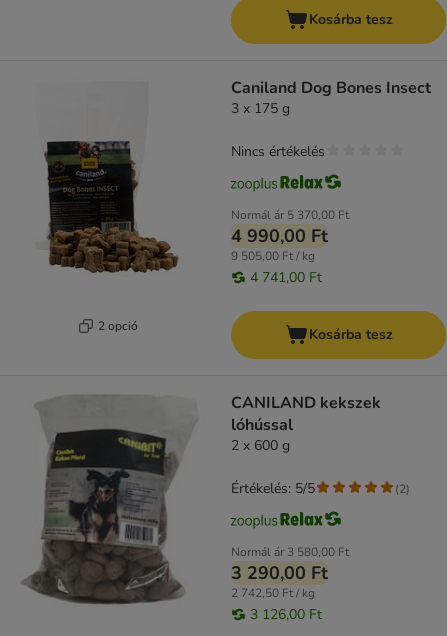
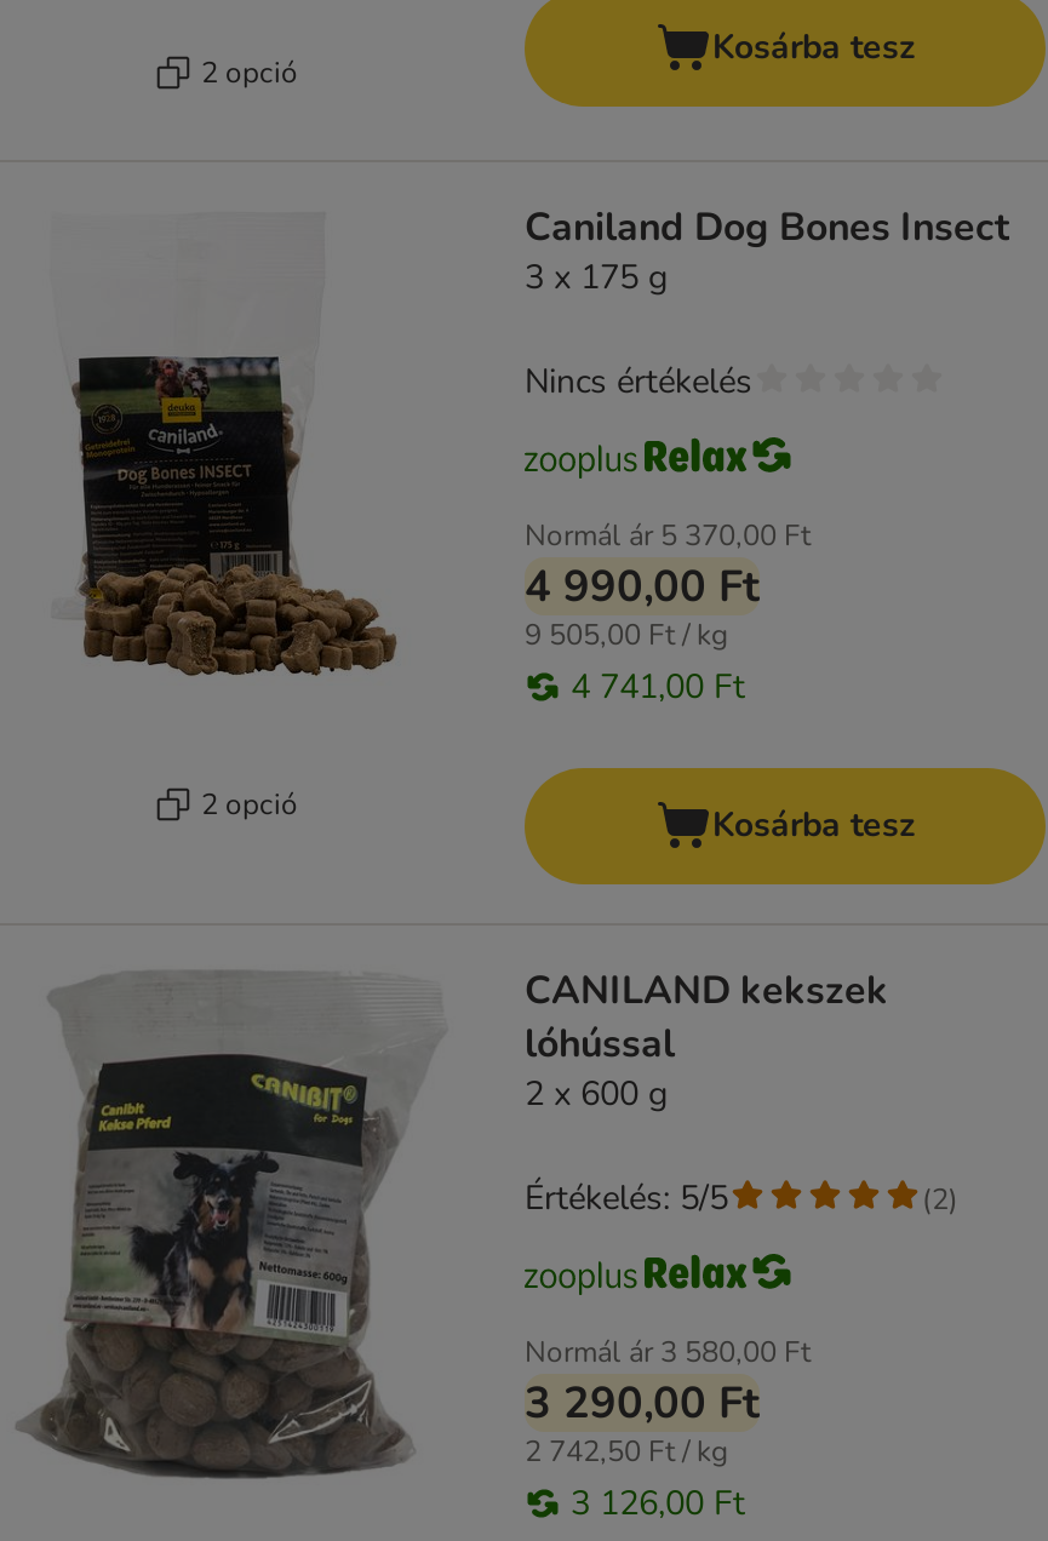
+ 2 opció
